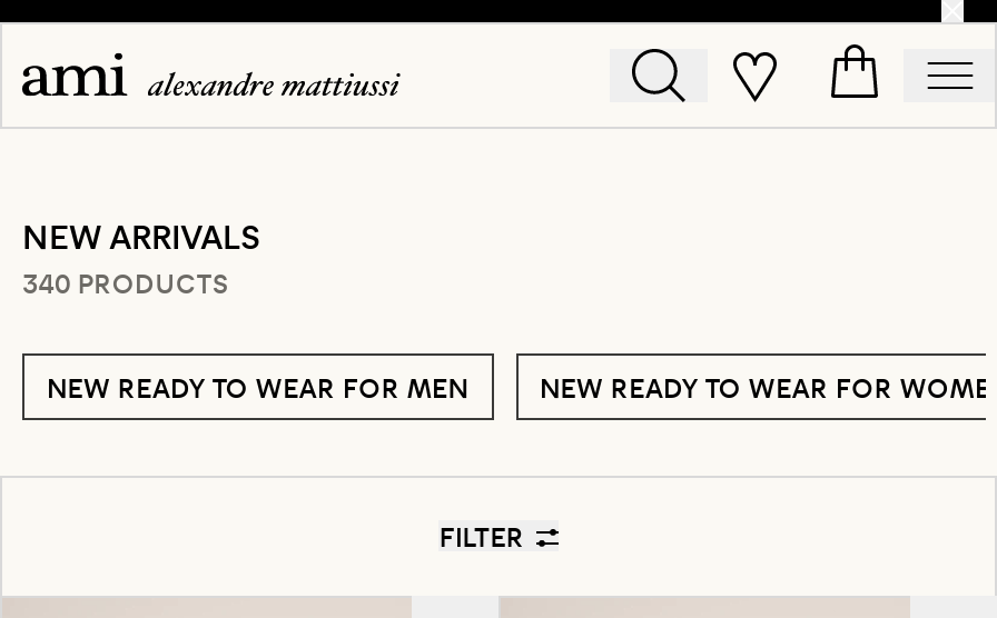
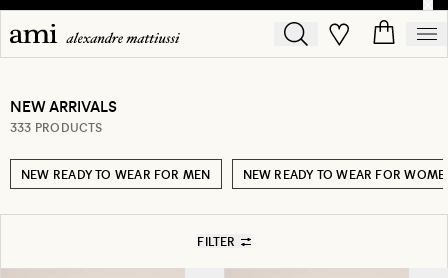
- 340 PRODUCTS
+ 333 PRODUCTS
